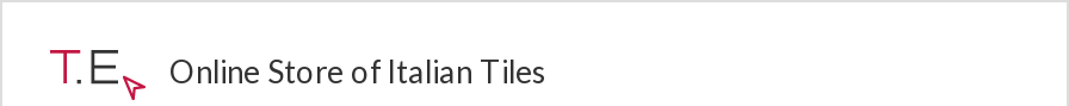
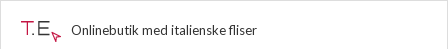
- Online Store of Italian Tiles
+ Onlinebutik med italienske fliser
